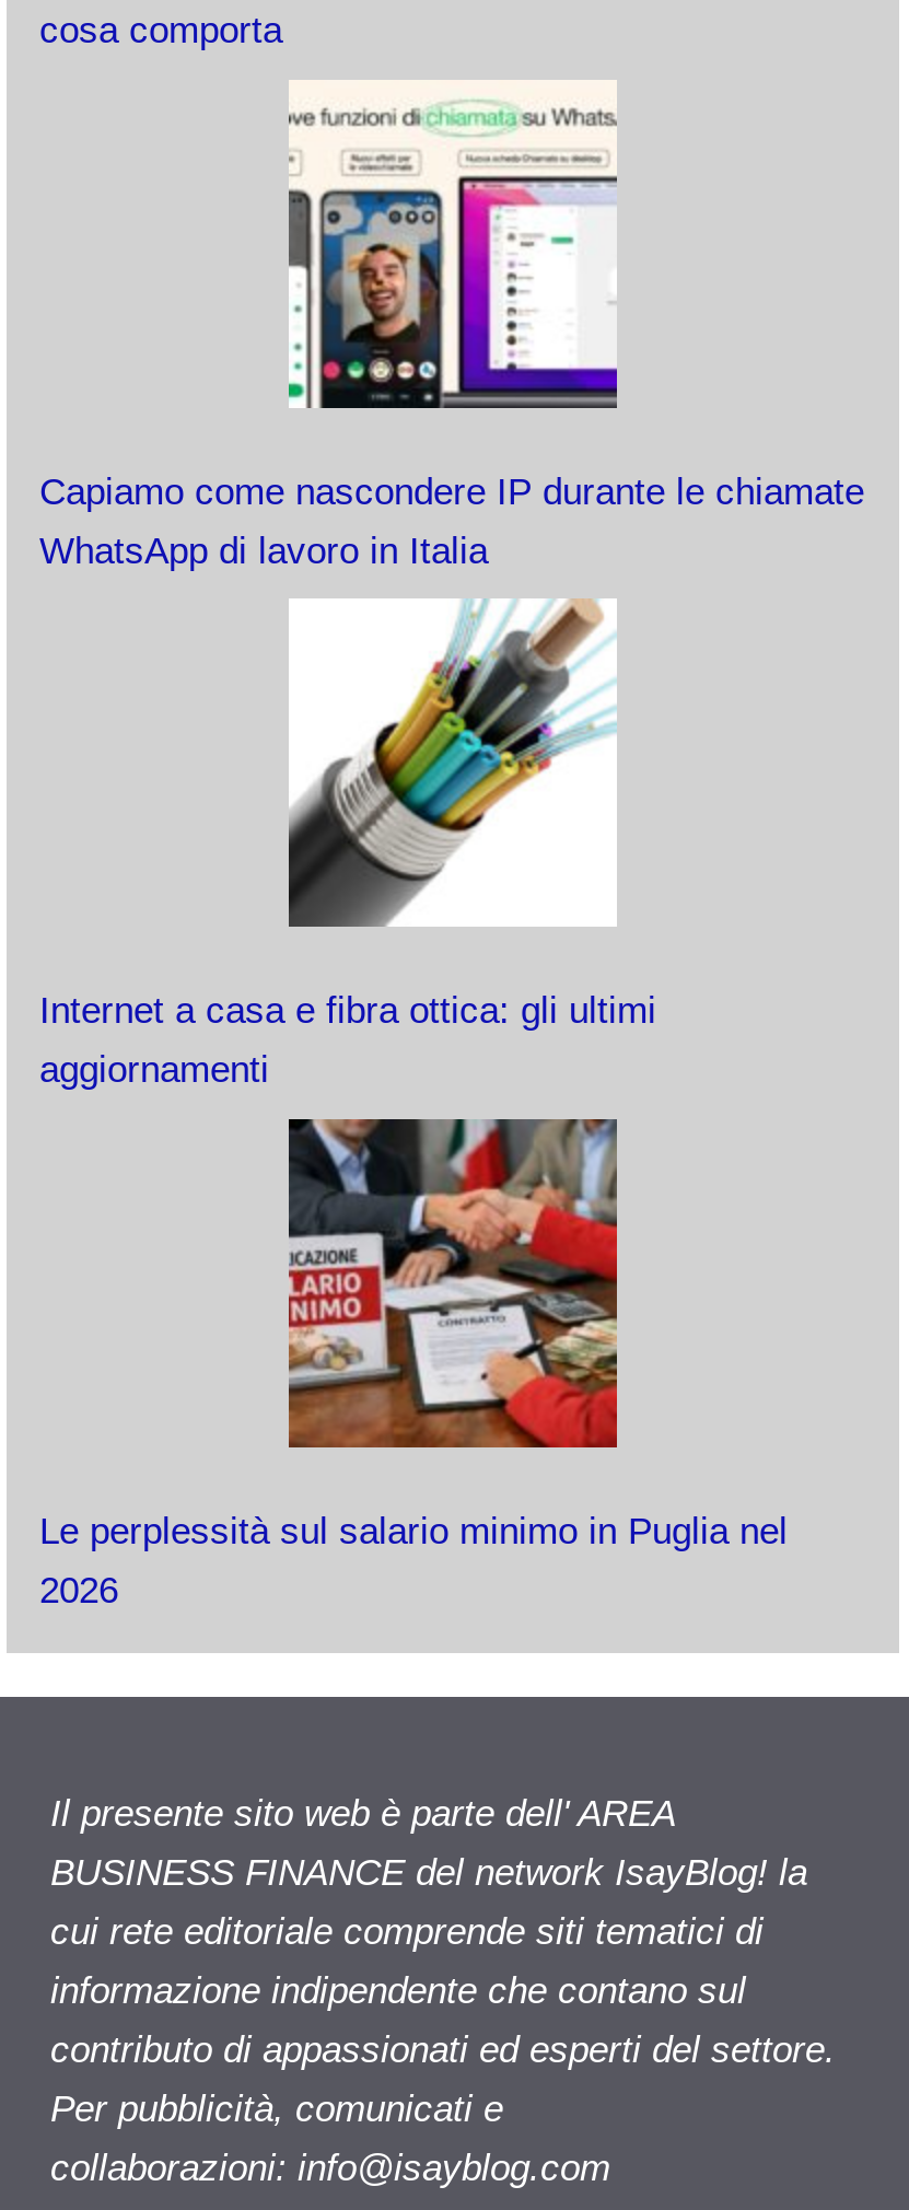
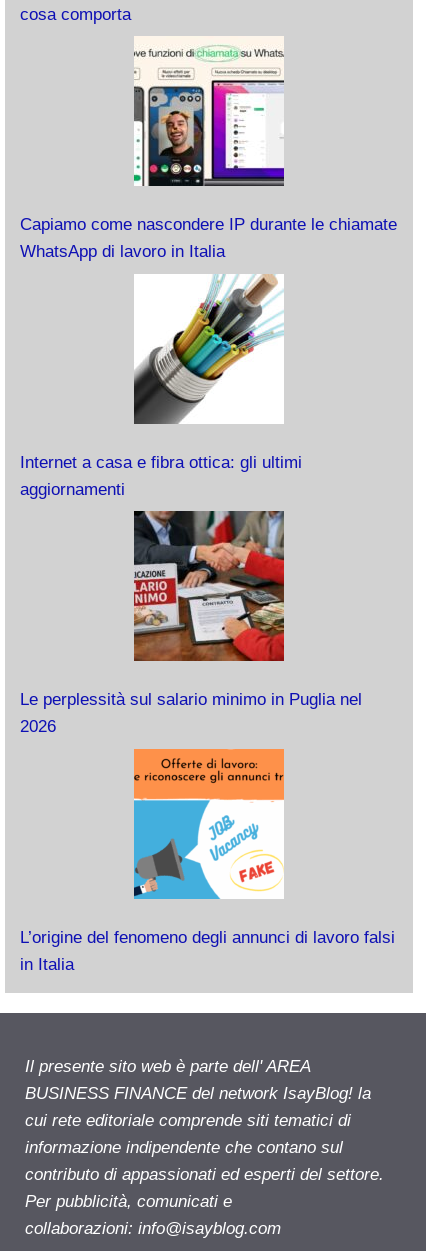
+ [image]
+ L’origine del fenomeno degli annunci di lavoro falsi
+ in Italia
